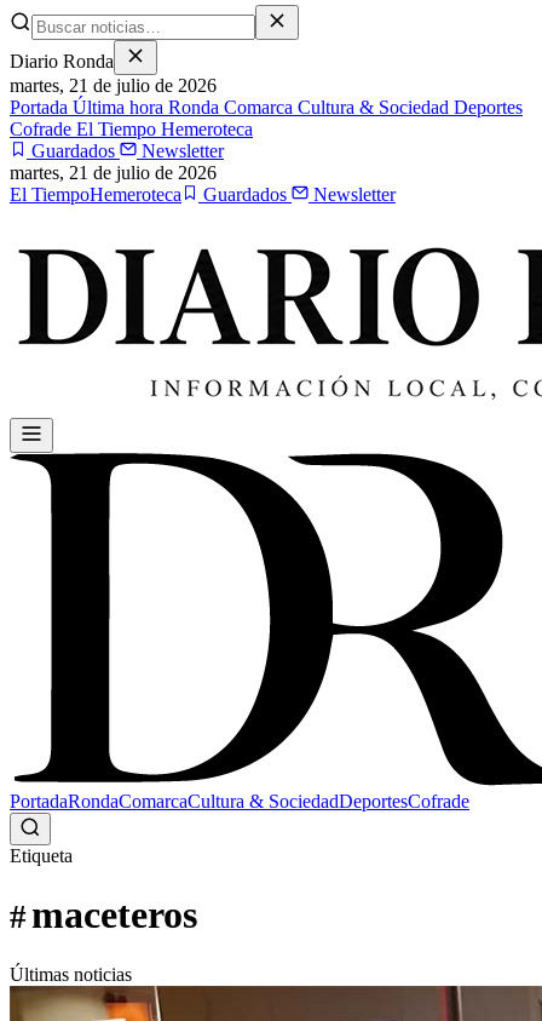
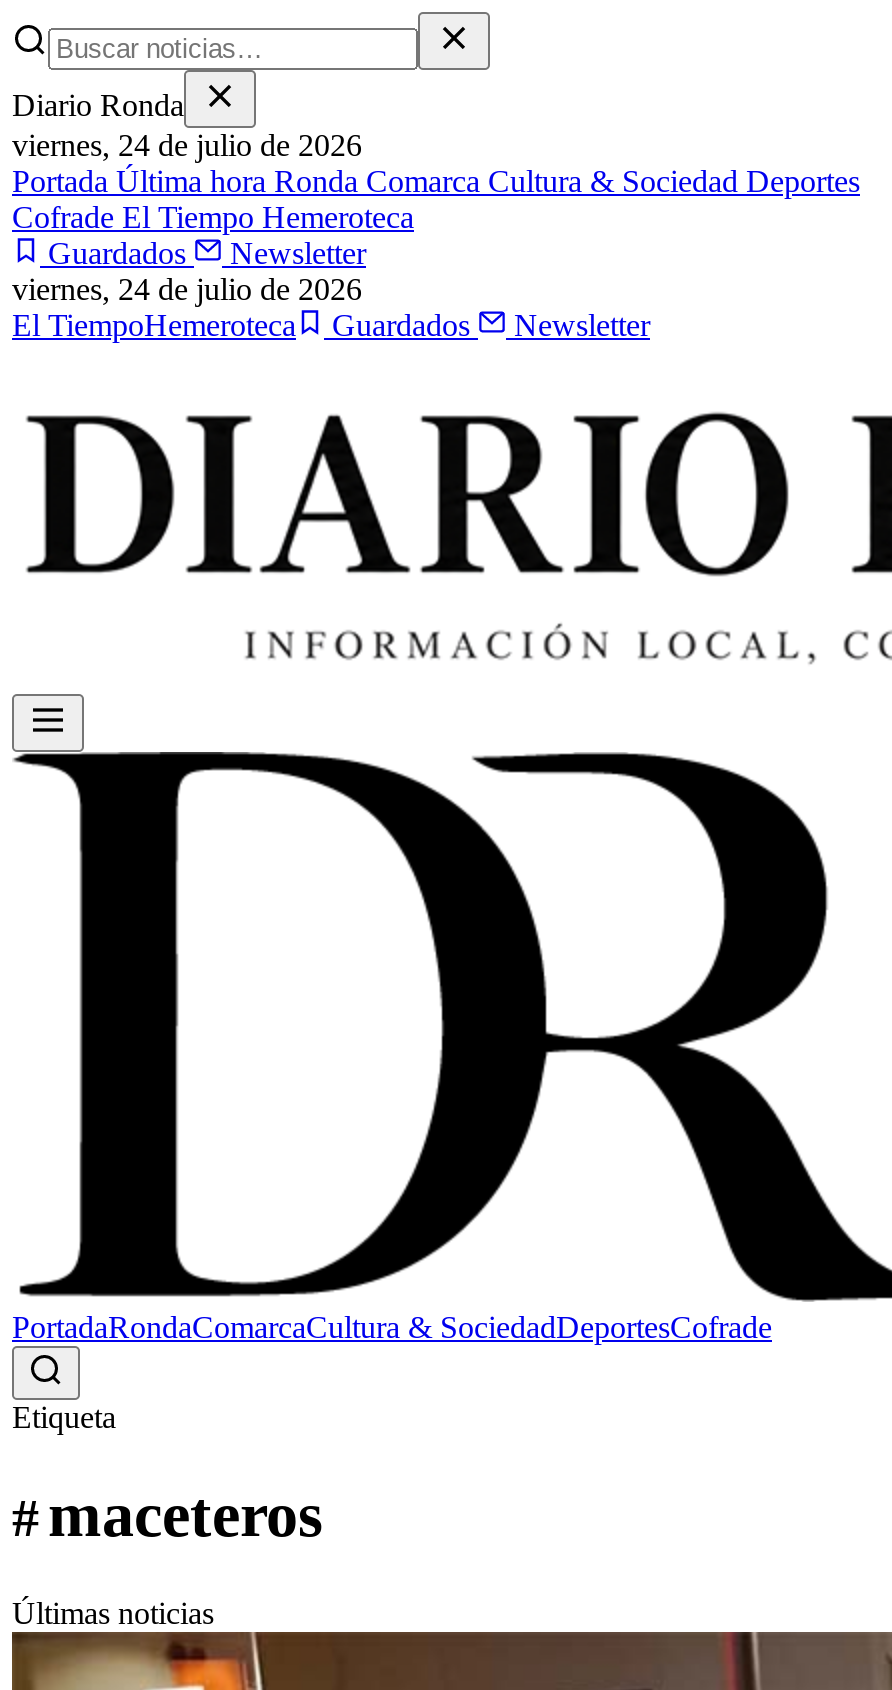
- martes, 21 de julio de 2026
+ viernes, 24 de julio de 2026

- martes, 21 de julio de 2026
+ viernes, 24 de julio de 2026
